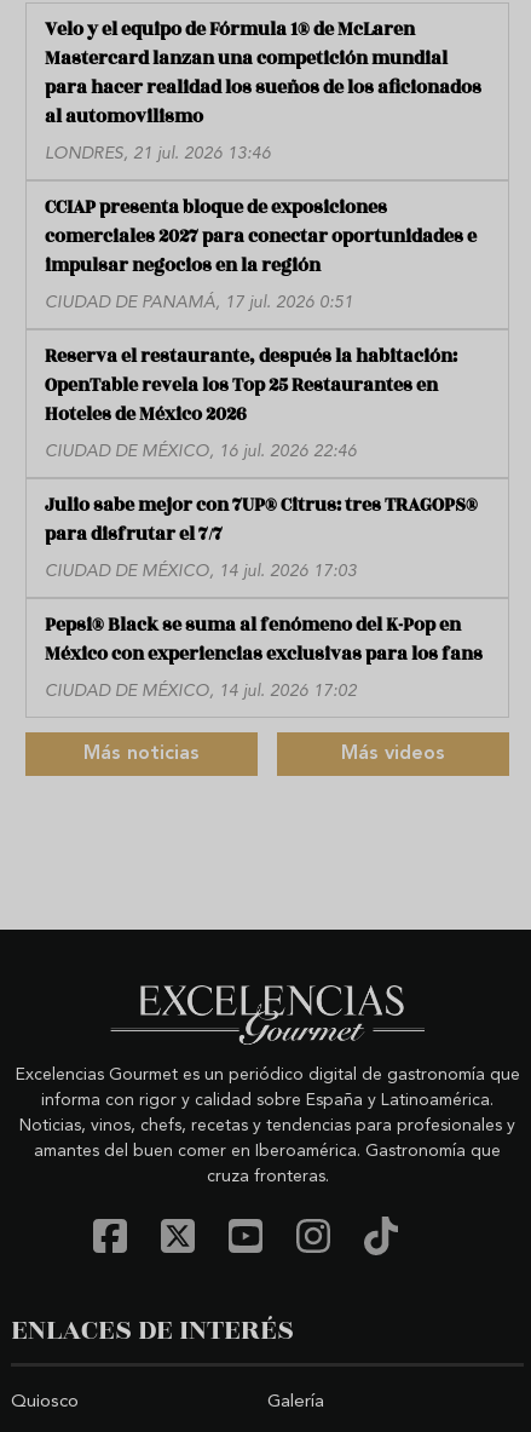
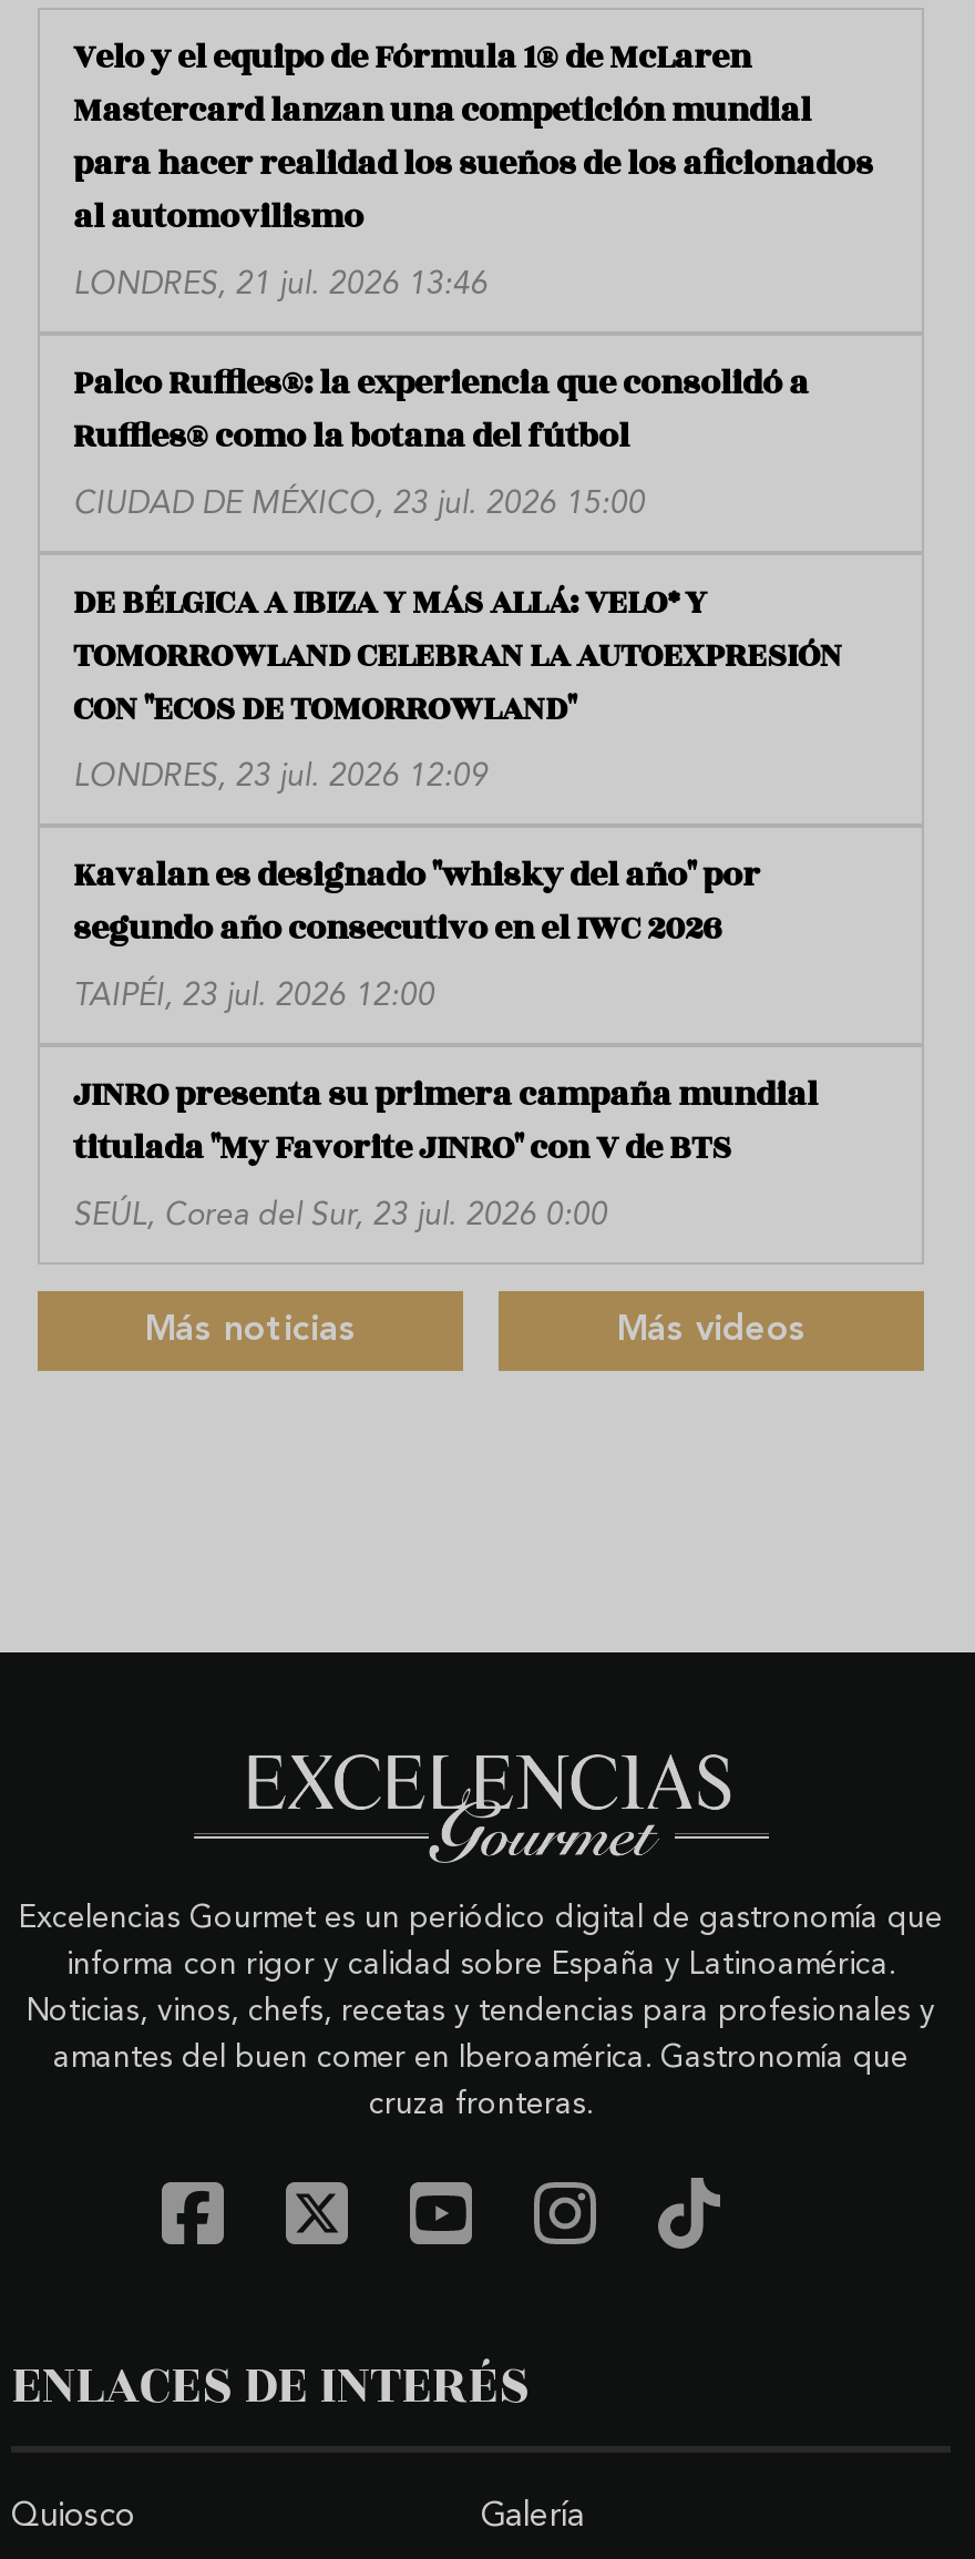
- CCIAP presenta bloque de exposiciones
- comerciales 2027 para conectar oportunidades e
- impulsar negocios en la región
+ Palco Ruffles®: la experiencia que consolidó a
+ Ruffles® como la botana del fútbol

- CIUDAD DE PANAMÁ, 17 jul. 2026 0:51
+ CIUDAD DE MÉXICO, 23 jul. 2026 15:00

- Reserva el restaurante, después la habitación:
- OpenTable revela los Top 25 Restaurantes en
- Hoteles de México 2026
+ DE BÉLGICA A IBIZA Y MÁS ALLÁ: VELO* Y
+ TOMORROWLAND CELEBRAN LA AUTOEXPRESIÓN
+ CON "ECOS DE TOMORROWLAND"

- CIUDAD DE MÉXICO, 16 jul. 2026 22:46
+ LONDRES, 23 jul. 2026 12:09

- Julio sabe mejor con 7UP® Citrus: tres TRAGOPS®
- para disfrutar el 7/7
+ Kavalan es designado "whisky del año" por
+ segundo año consecutivo en el IWC 2026

- CIUDAD DE MÉXICO, 14 jul. 2026 17:03
+ TAIPÉI, 23 jul. 2026 12:00

- Pepsi® Black se suma al fenómeno del K-Pop en
- México con experiencias exclusivas para los fans
+ JINRO presenta su primera campaña mundial
+ titulada "My Favorite JINRO" con V de BTS

- CIUDAD DE MÉXICO, 14 jul. 2026 17:02
+ SEÚL, Corea del Sur, 23 jul. 2026 0:00
